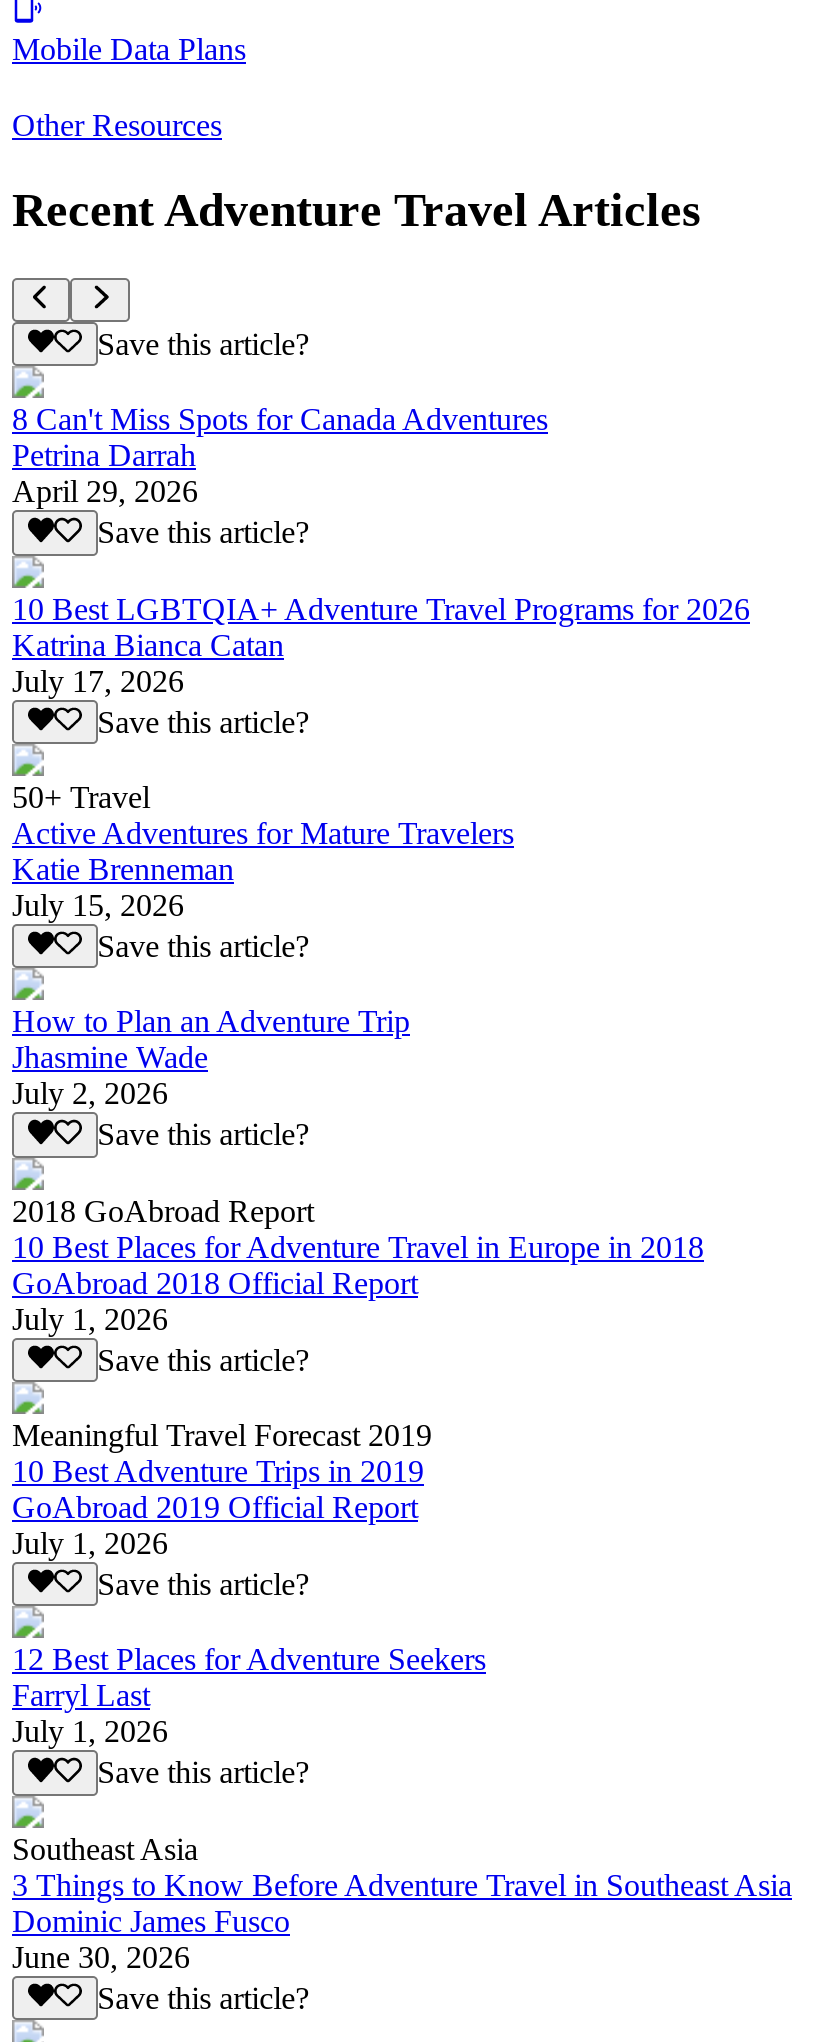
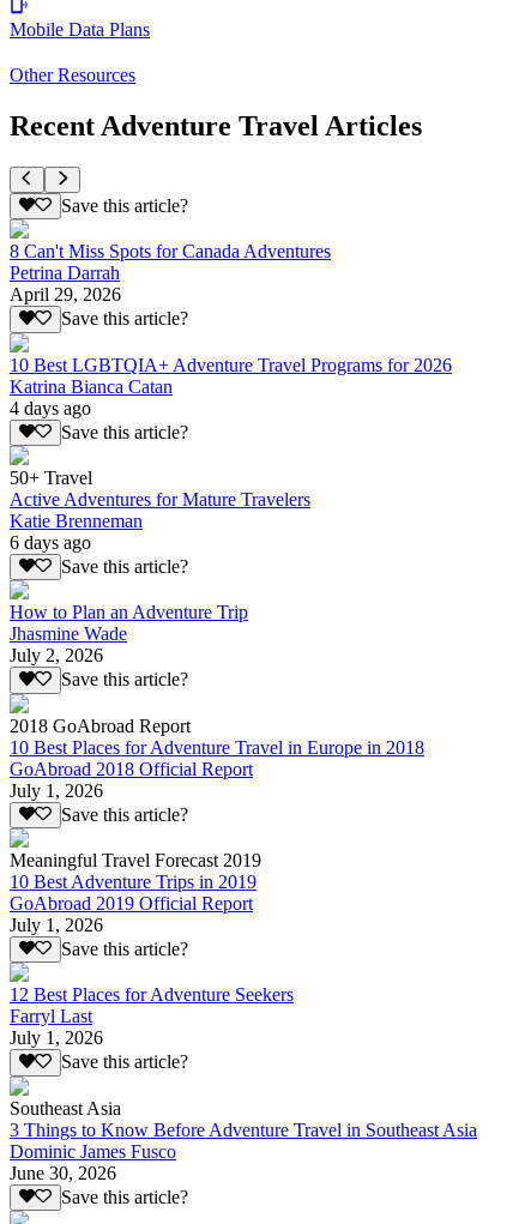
- July 17, 2026
+ 4 days ago

- July 15, 2026
+ 6 days ago
